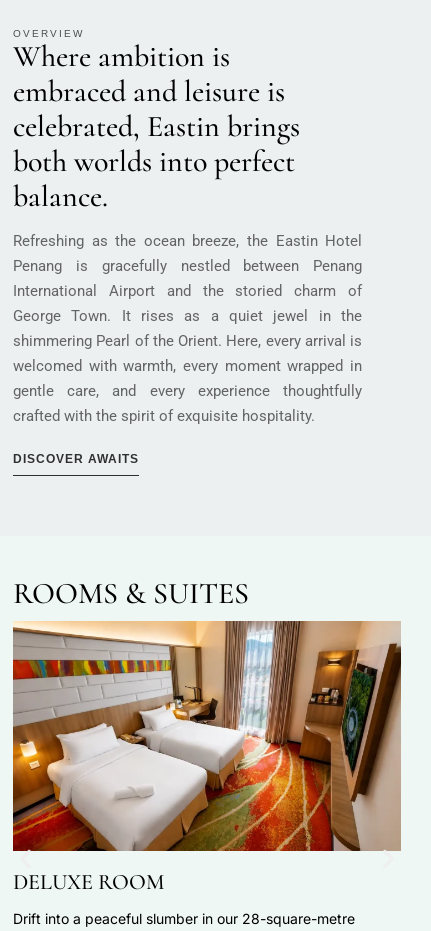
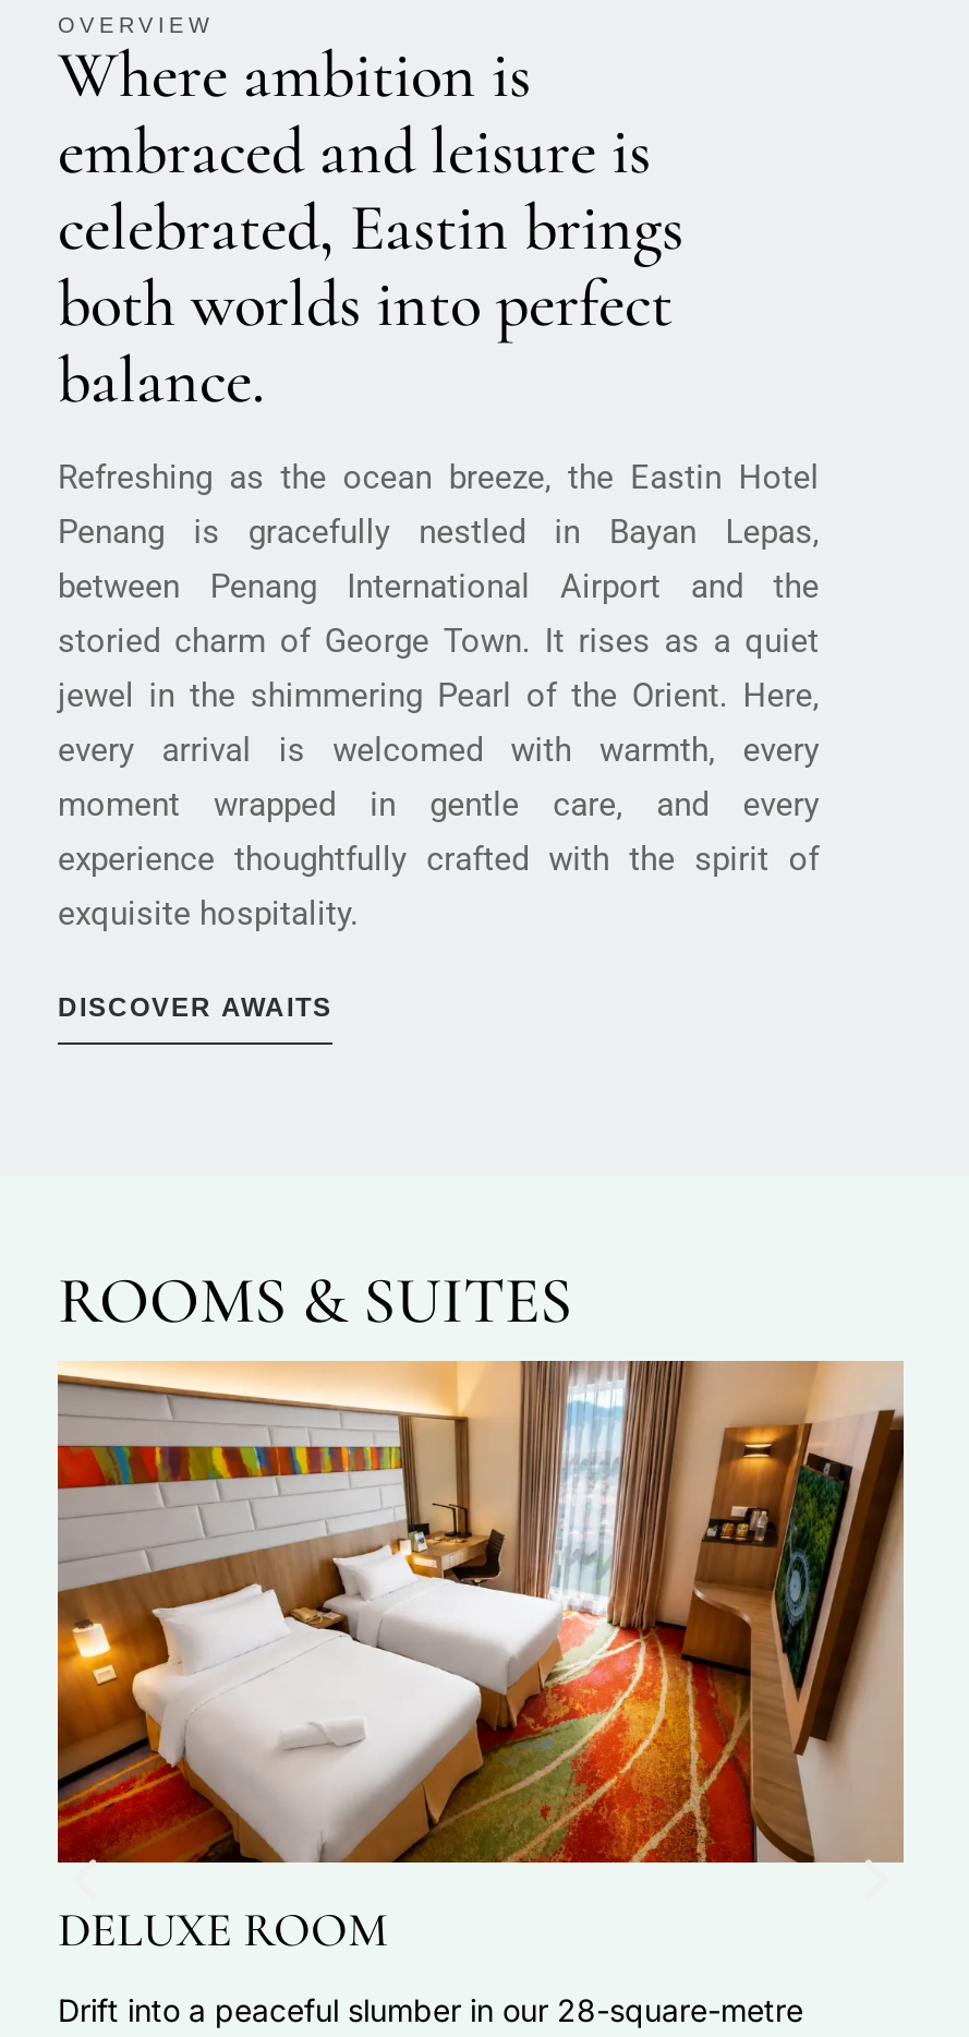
- Penang is gracefully nestled between Penang
- International Airport and the storied charm of
- George Town. It rises as a quiet jewel in the
- shimmering Pearl of the Orient. Here, every arrival is
- welcomed with warmth, every moment wrapped in
- gentle care, and every experience thoughtfully
- crafted with the spirit of exquisite hospitality.
+ Penang is gracefully nestled in Bayan Lepas,
+ between Penang International Airport and the
+ storied charm of George Town. It rises as a quiet
+ jewel in the shimmering Pearl of the Orient. Here,
+ every arrival is welcomed with warmth, every
+ moment wrapped in gentle care, and every
+ experience thoughtfully crafted with the spirit of
+ exquisite hospitality.
